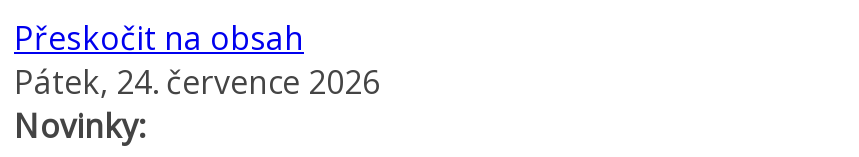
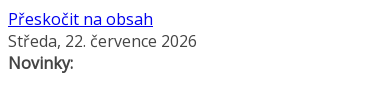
- Pátek, 24. července 2026
+ Středa, 22. července 2026
